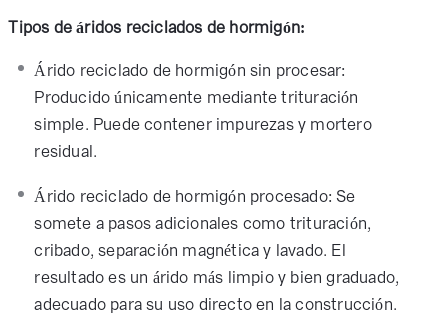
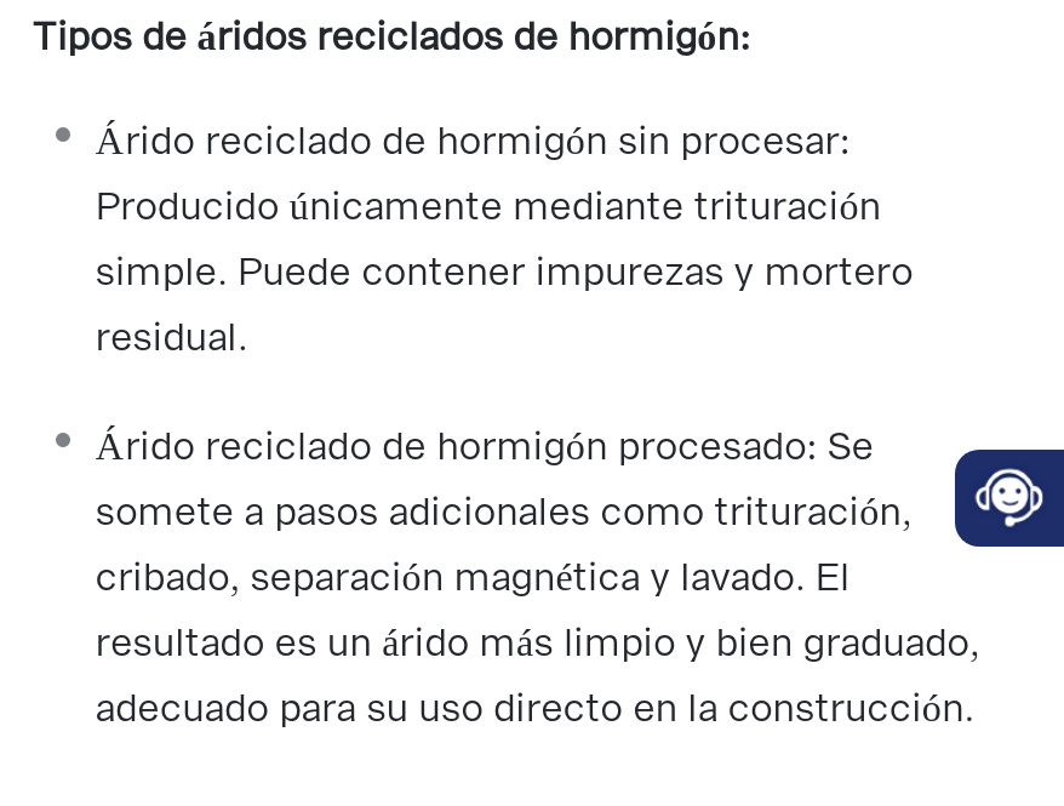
+ [image]
